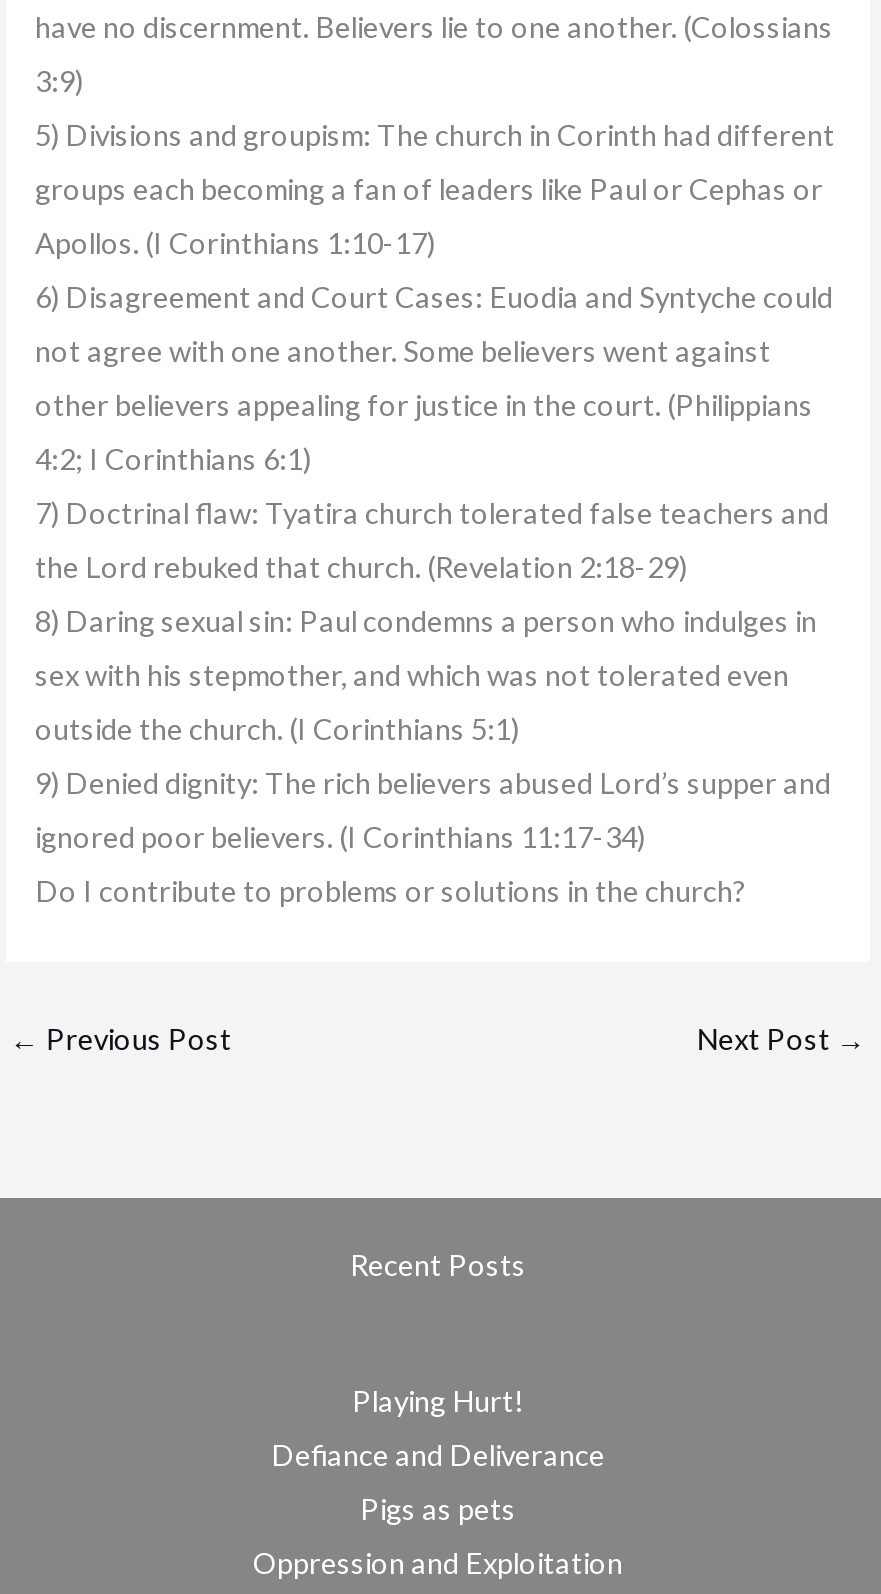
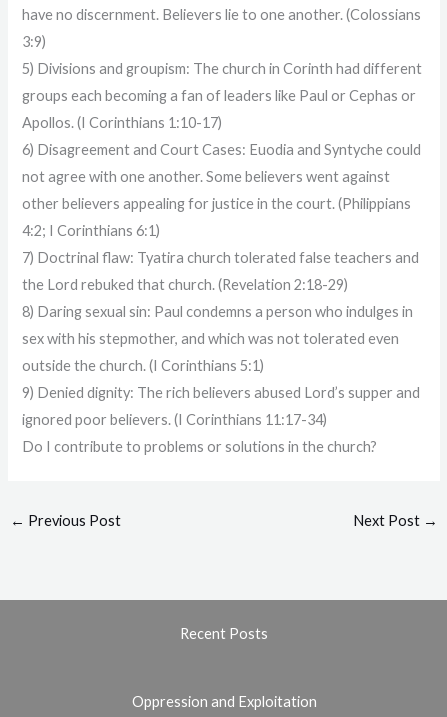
- Playing Hurt!
- Defiance and Deliverance
- Pigs as pets
